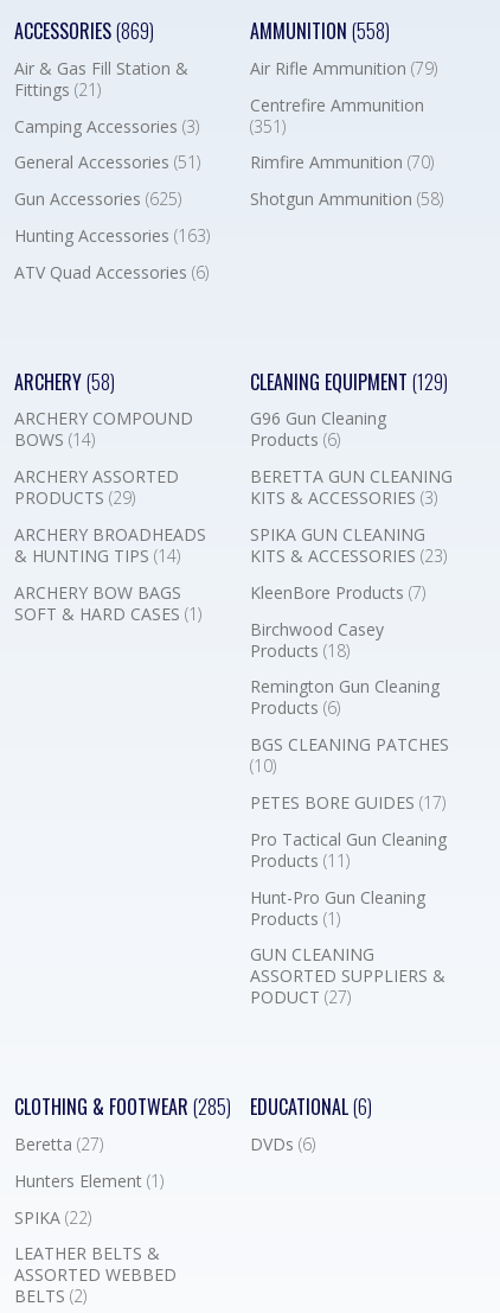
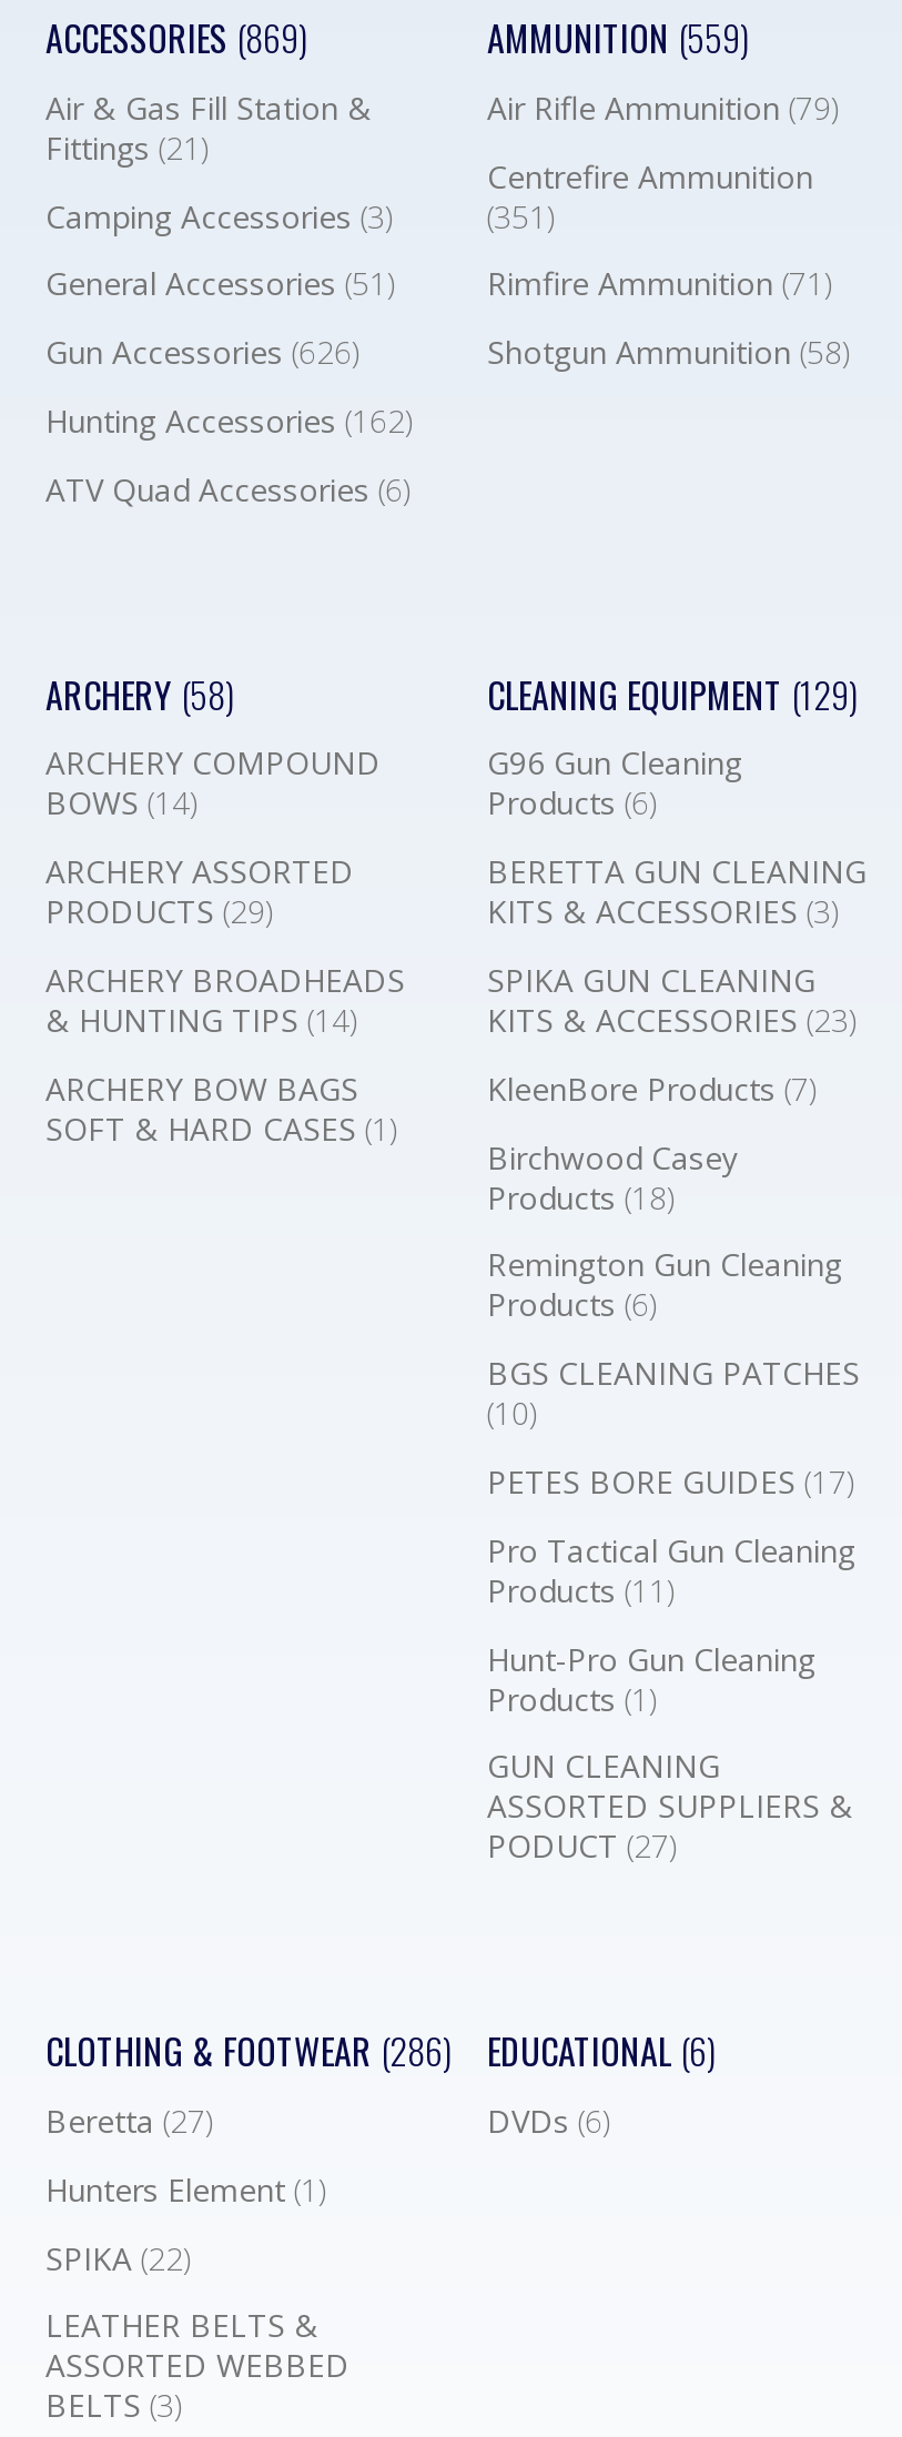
- AMMUNITION (558)
+ AMMUNITION (559)

- Rimfire Ammunition (70)
+ Rimfire Ammunition (71)

- Gun Accessories (625)
+ Gun Accessories (626)

- Hunting Accessories (163)
+ Hunting Accessories (162)

- CLOTHING & FOOTWEAR (285)
+ CLOTHING & FOOTWEAR (286)

- BELTS (2)
+ BELTS (3)
